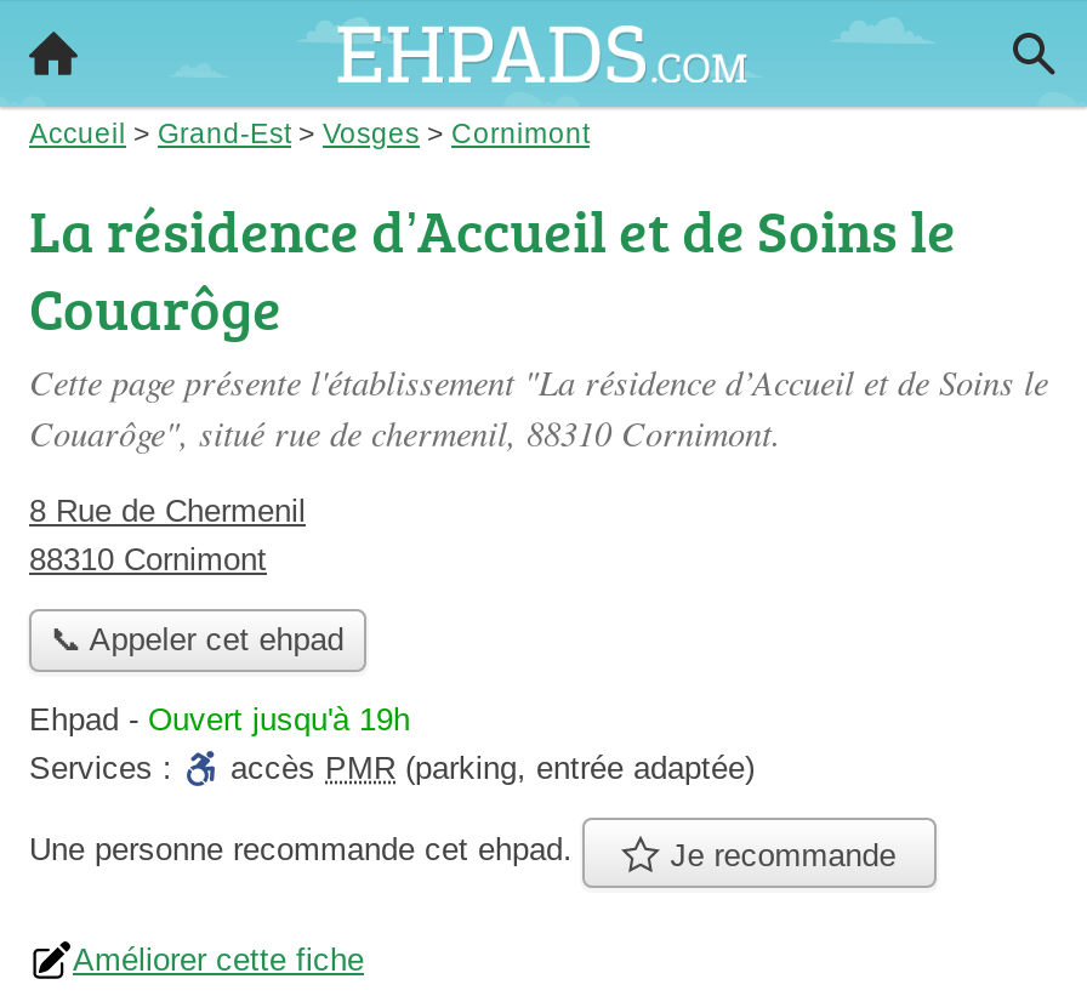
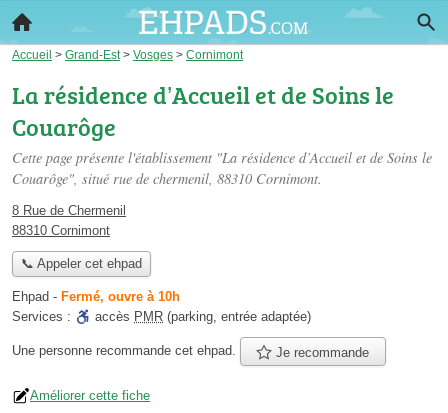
- Ehpad - Ouvert jusqu'à 19h
+ Ehpad - Fermé, ouvre à 10h
